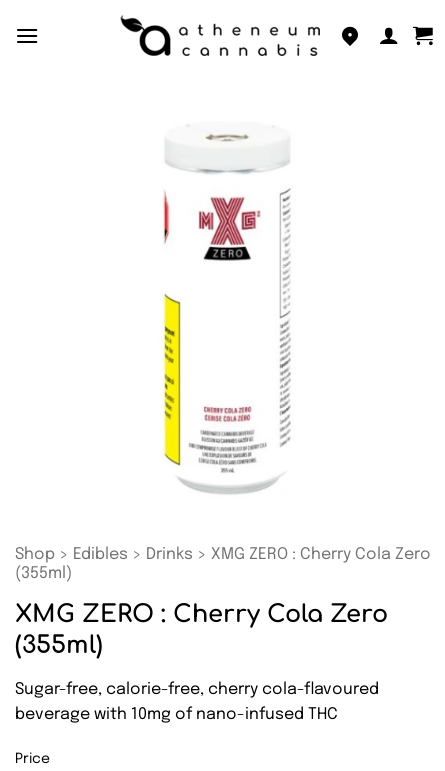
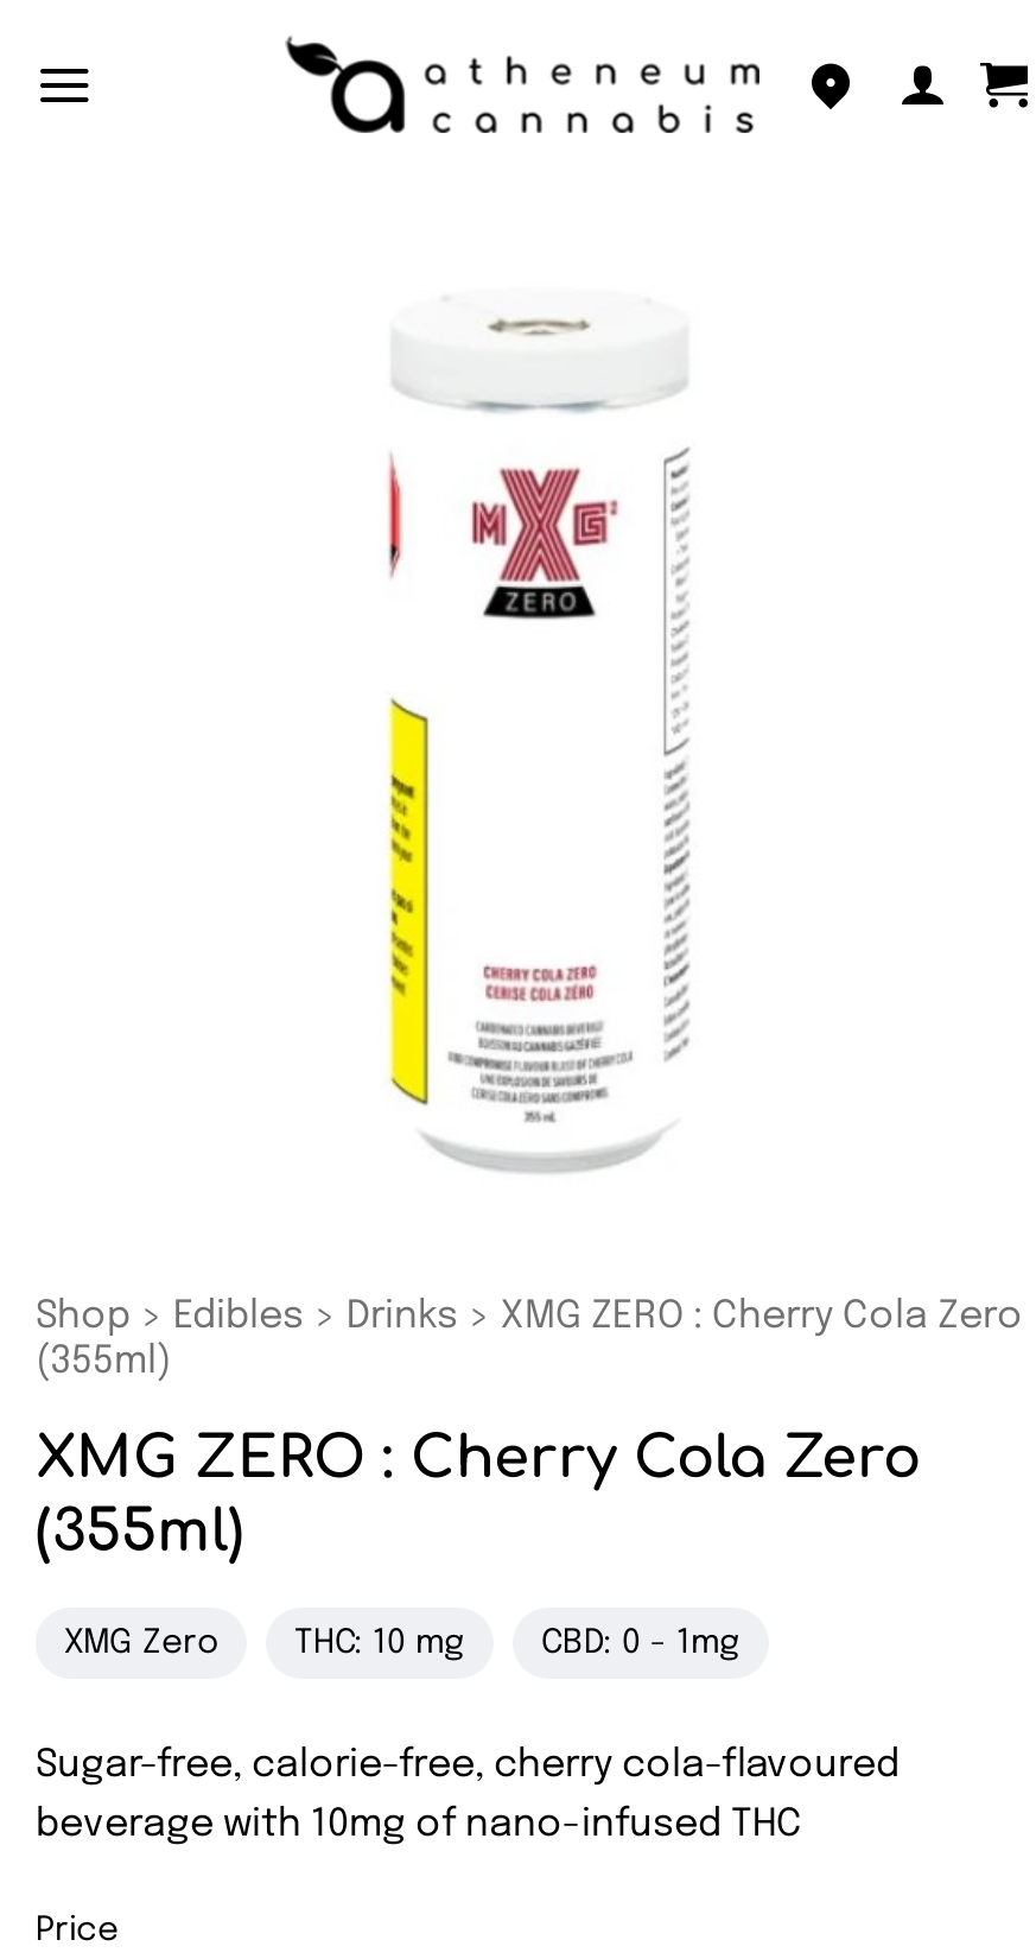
+ XMG Zero
+ THC: 10 mg
+ CBD: 0 - 1mg
